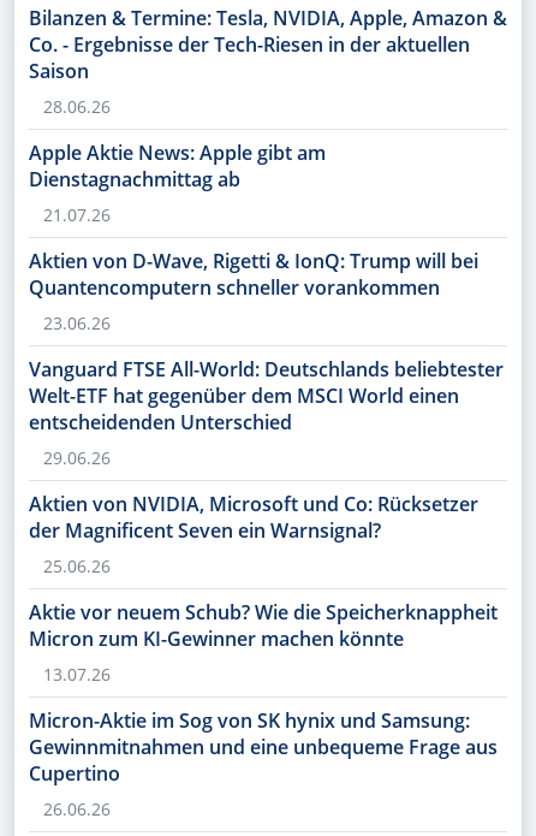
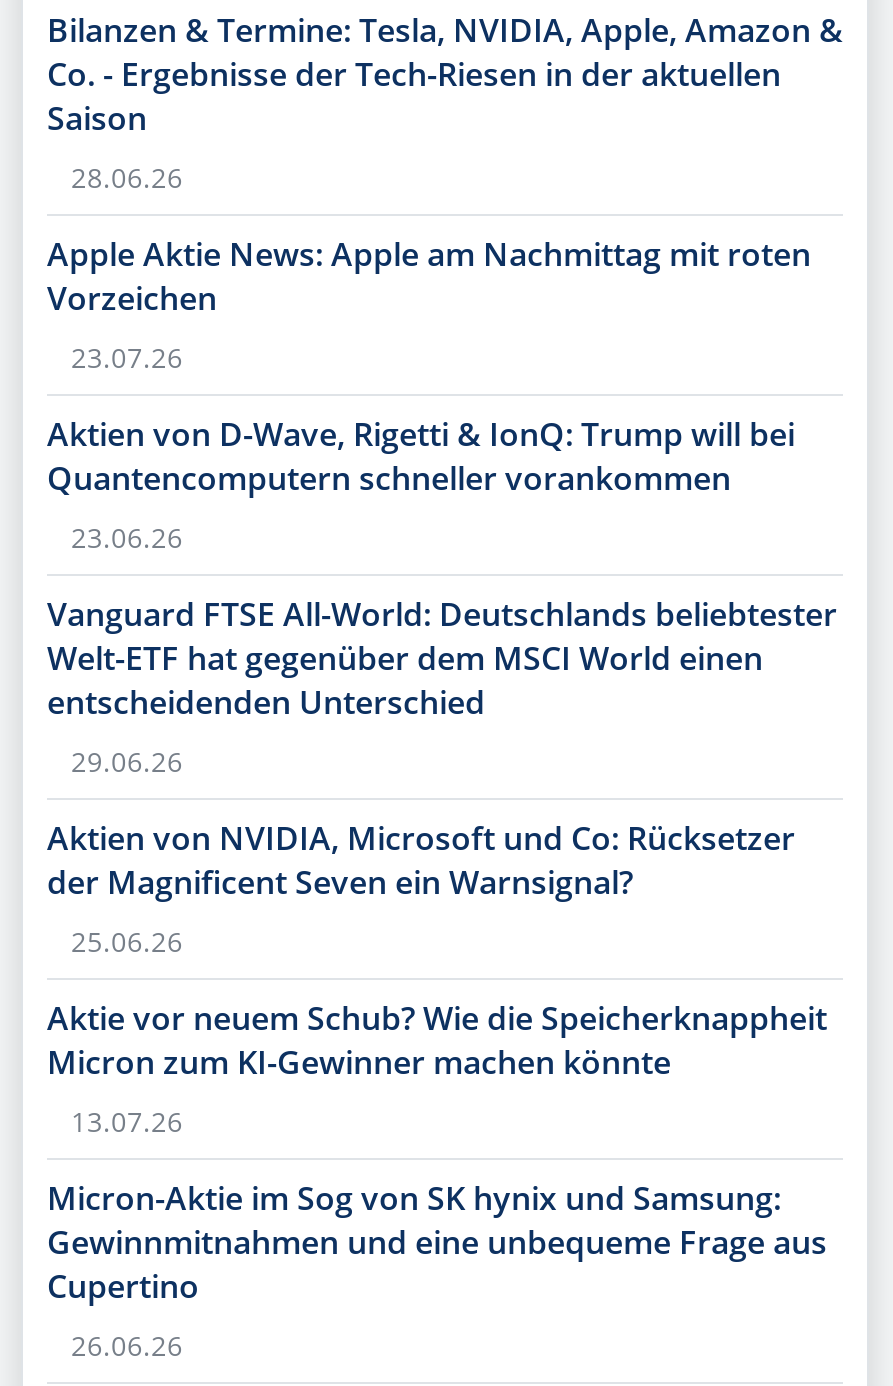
- Apple Aktie News: Apple gibt am
- Dienstagnachmittag ab
+ Apple Aktie News: Apple am Nachmittag mit roten
+ Vorzeichen

- 21.07.26
+ 23.07.26
